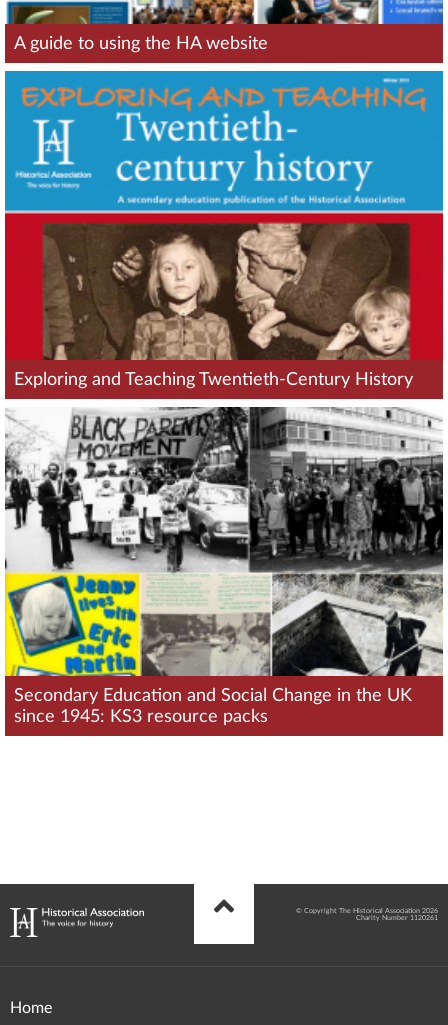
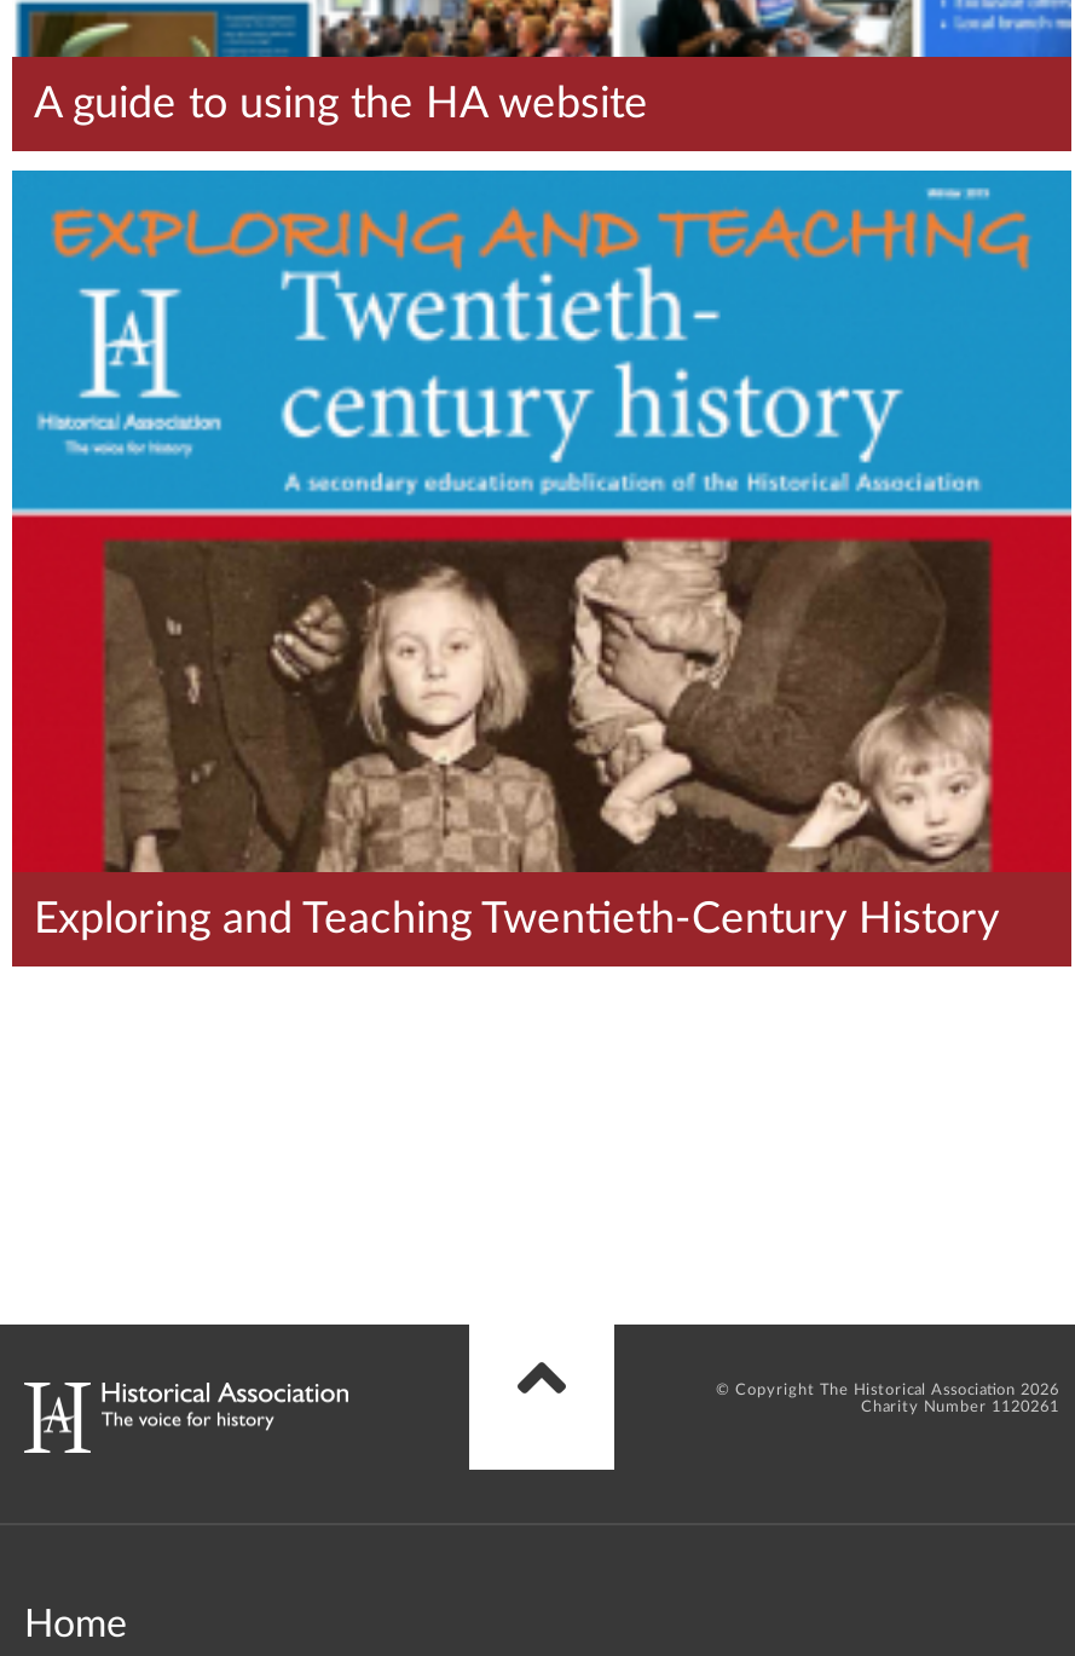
- [image]
- Secondary Education and Social Change in the UK
- since 1945: KS3 resource packs
